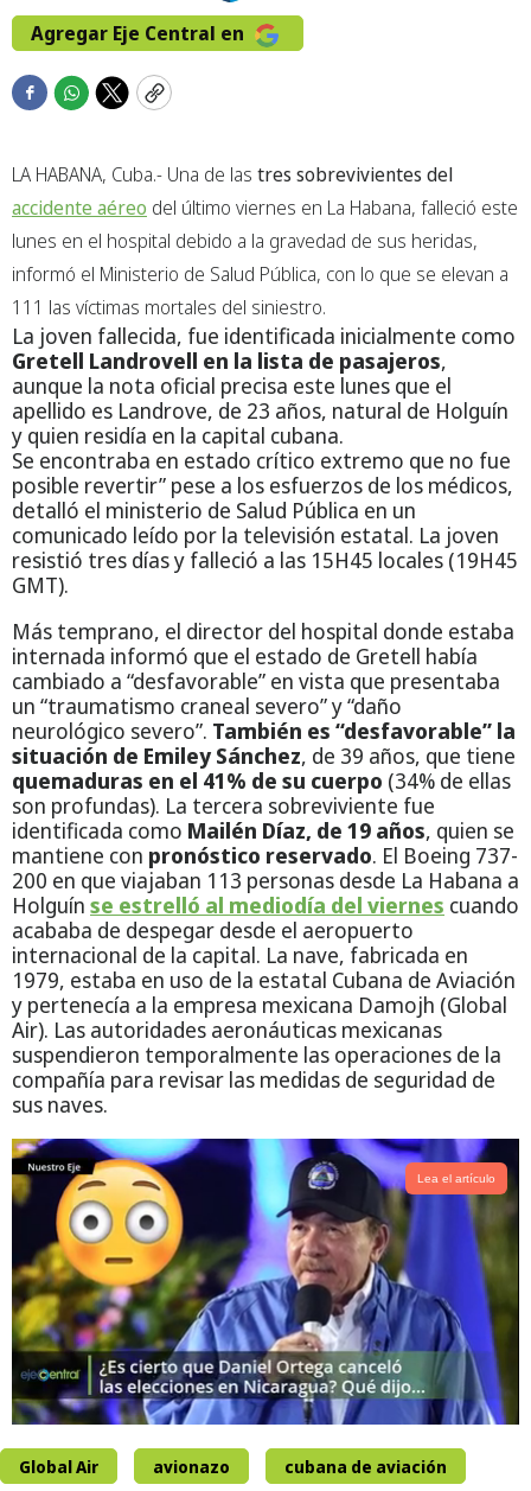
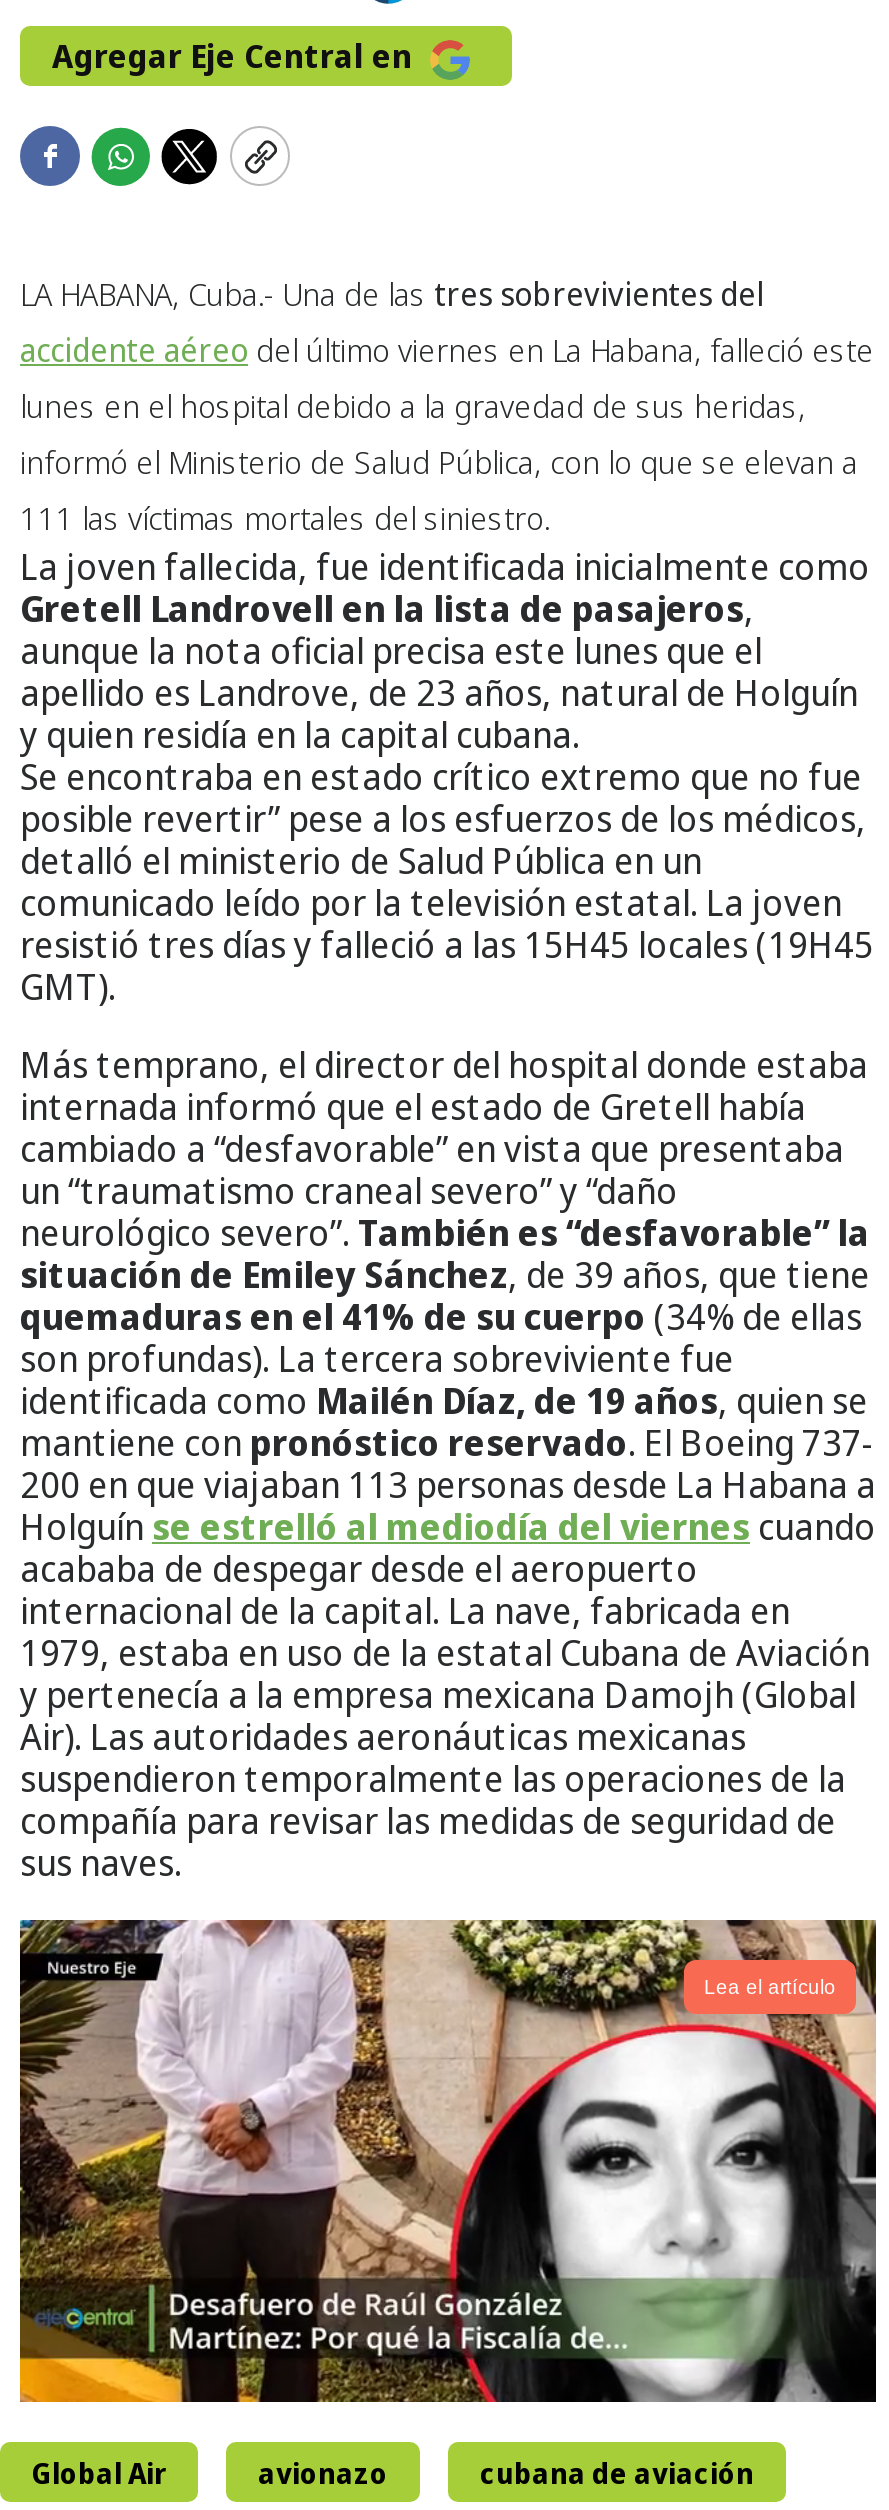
- [image]
+ [image]
